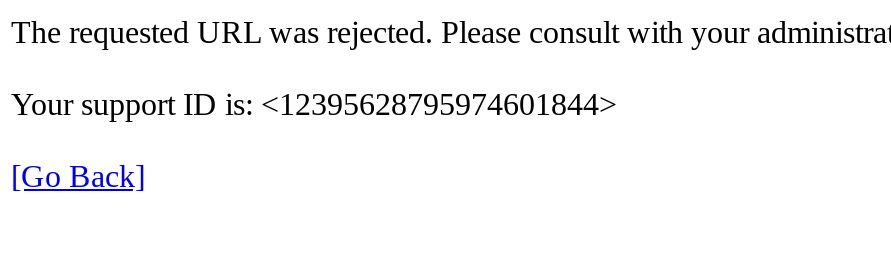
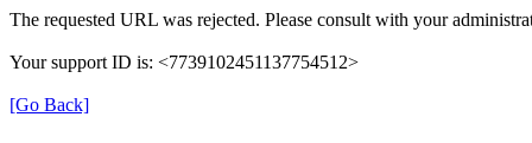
- Your support ID is: <12395628795974601844>
+ Your support ID is: <7739102451137754512>
